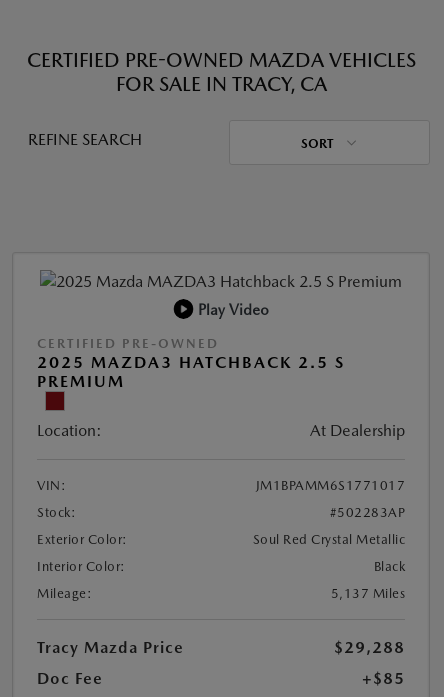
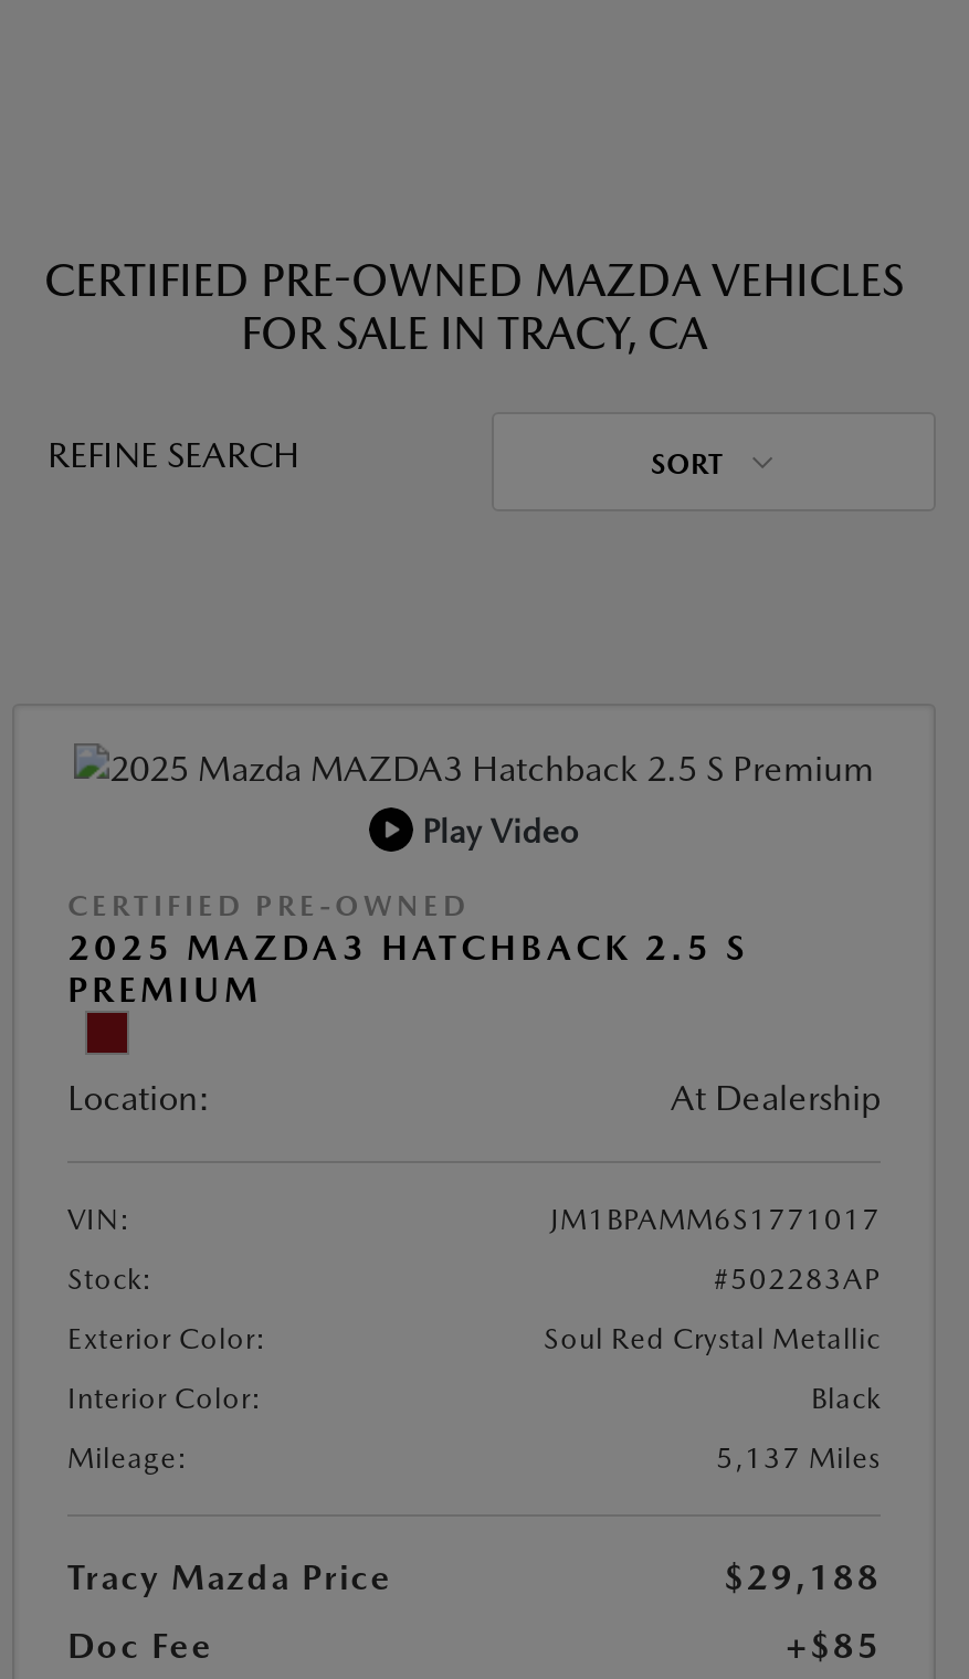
- $29,288
+ $29,188
